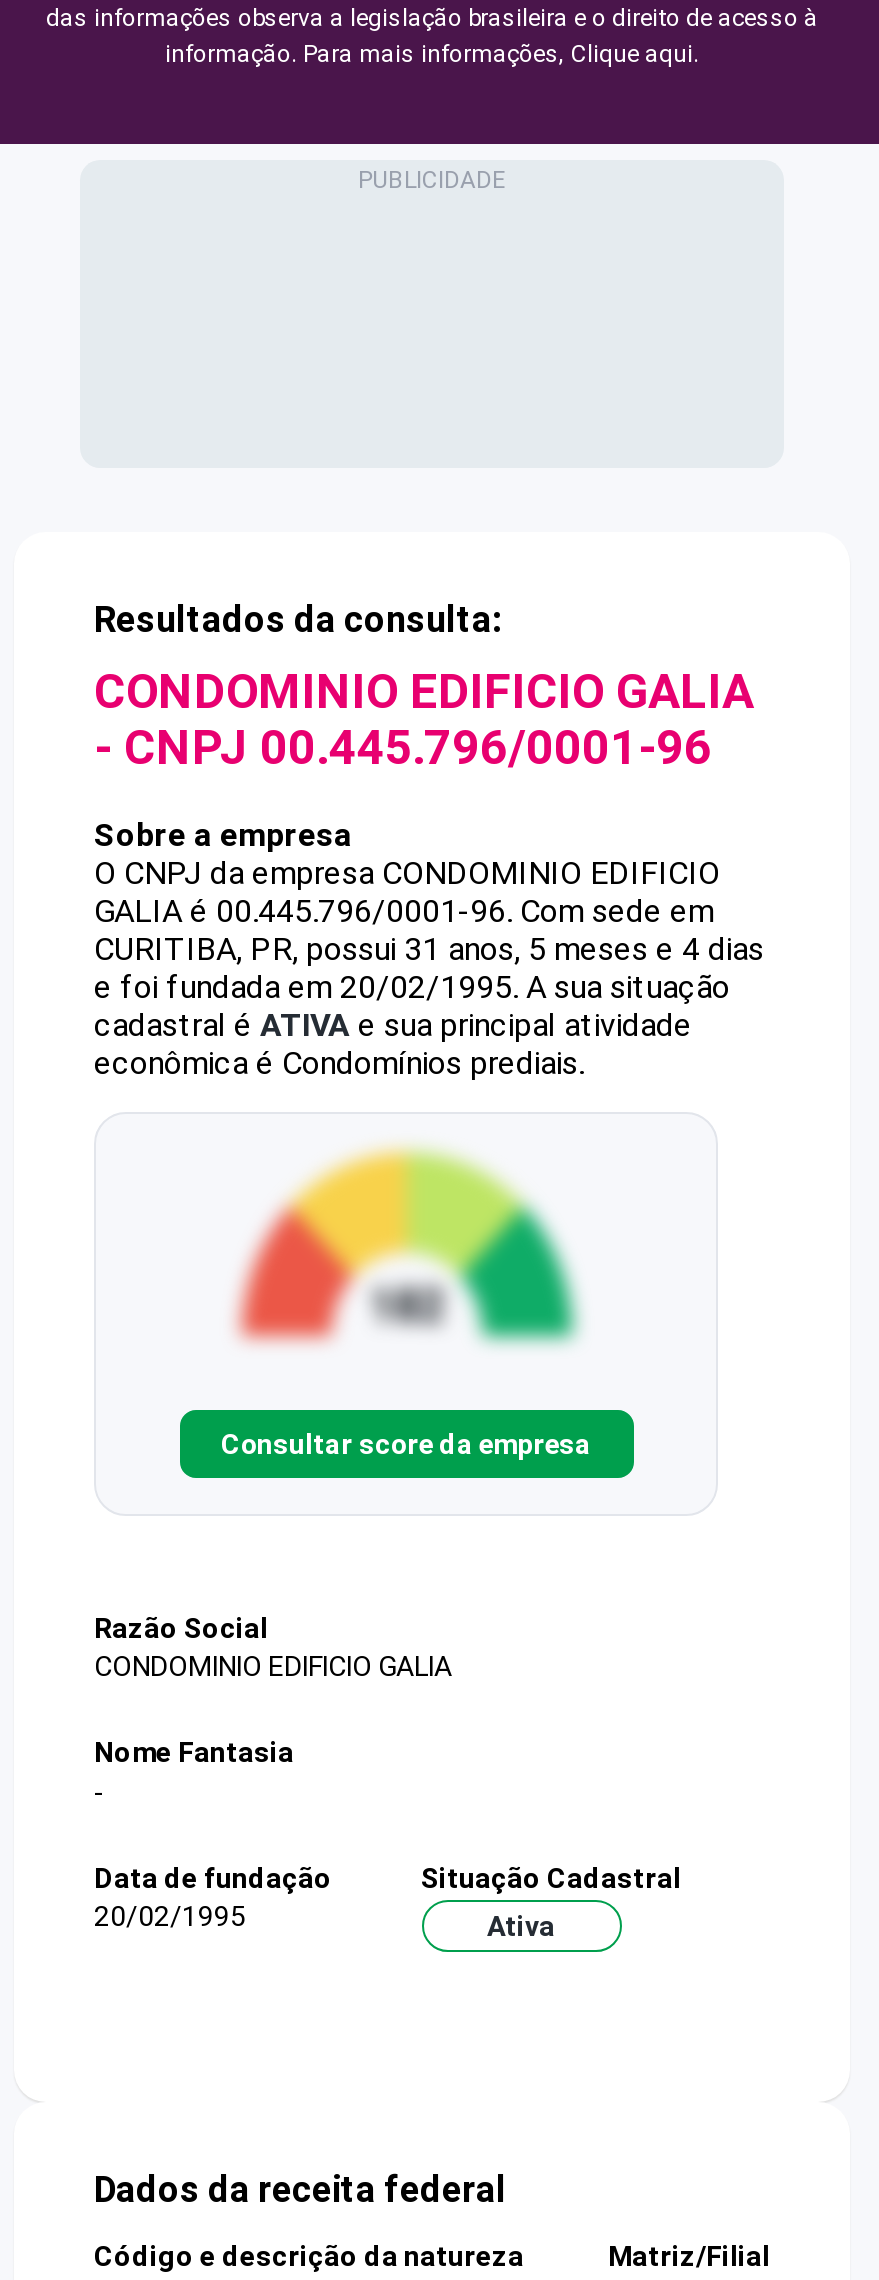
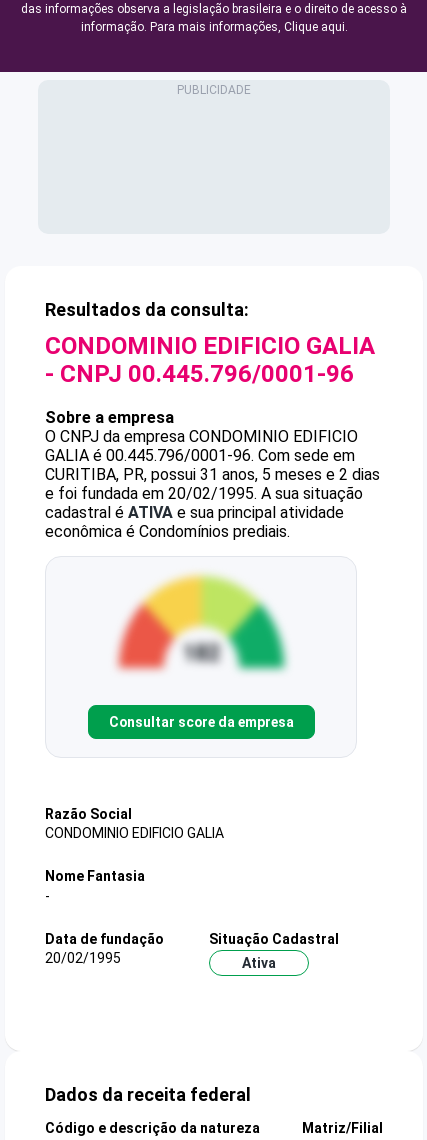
- CURITIBA, PR, possui 31 anos, 5 meses e 4 dias
+ CURITIBA, PR, possui 31 anos, 5 meses e 2 dias
